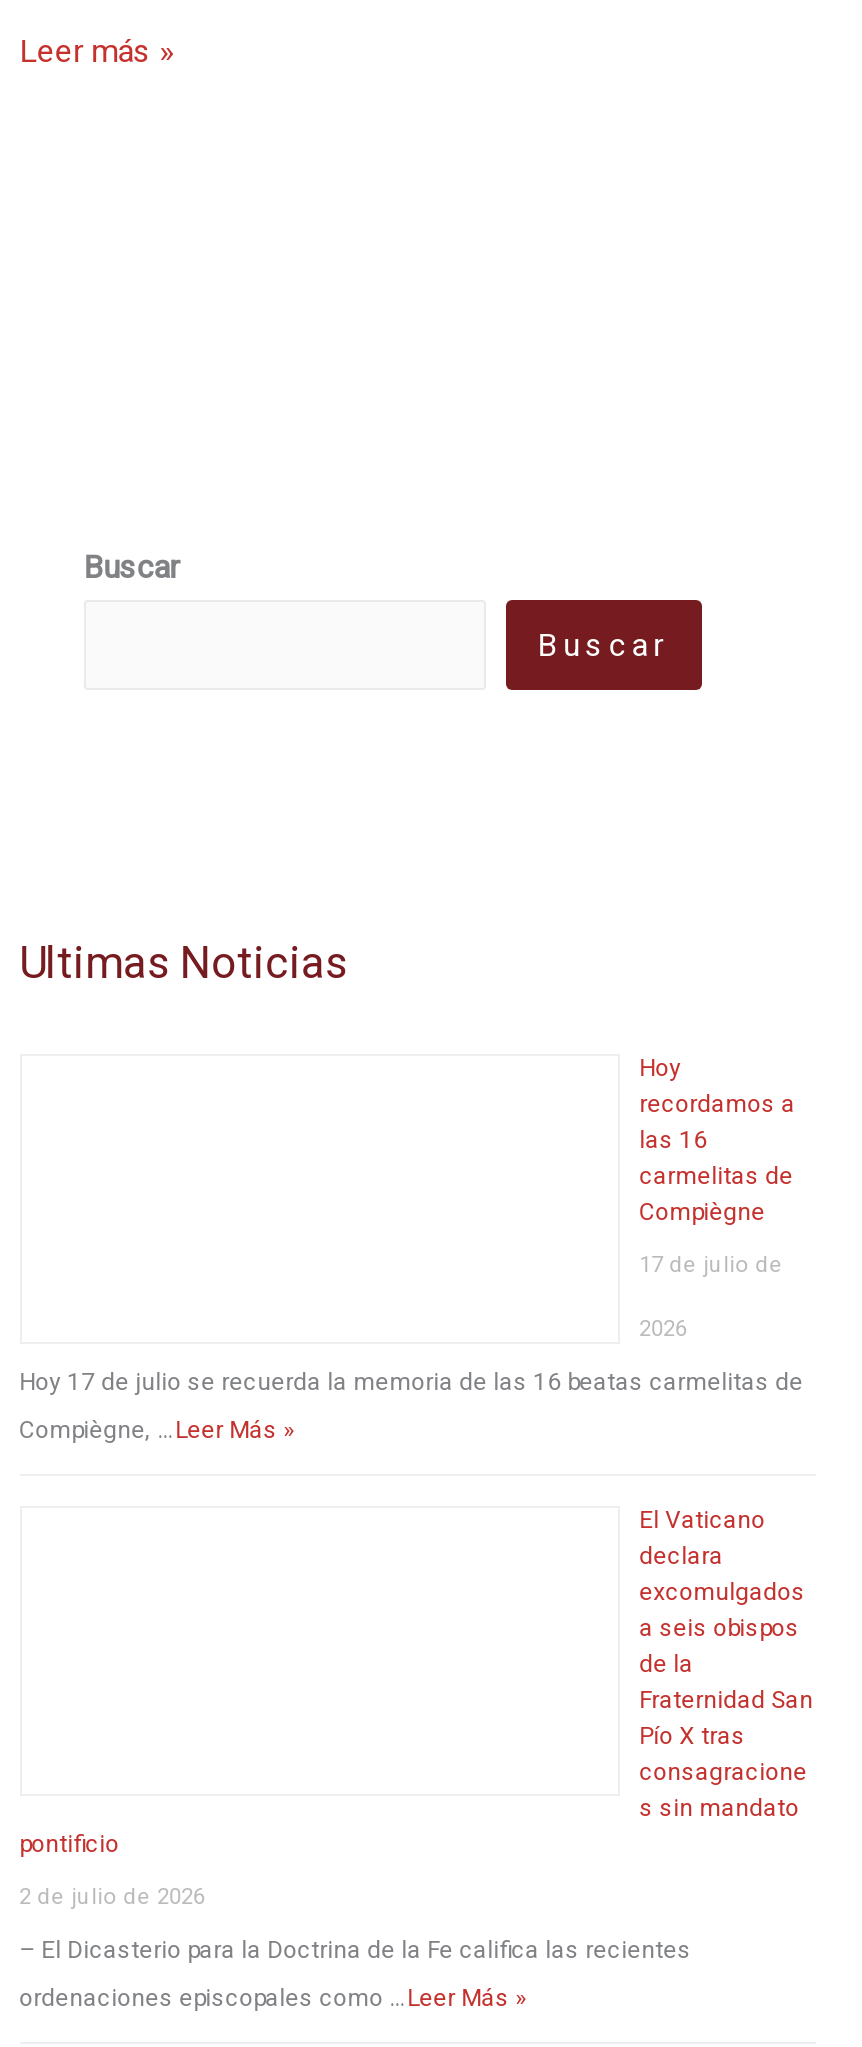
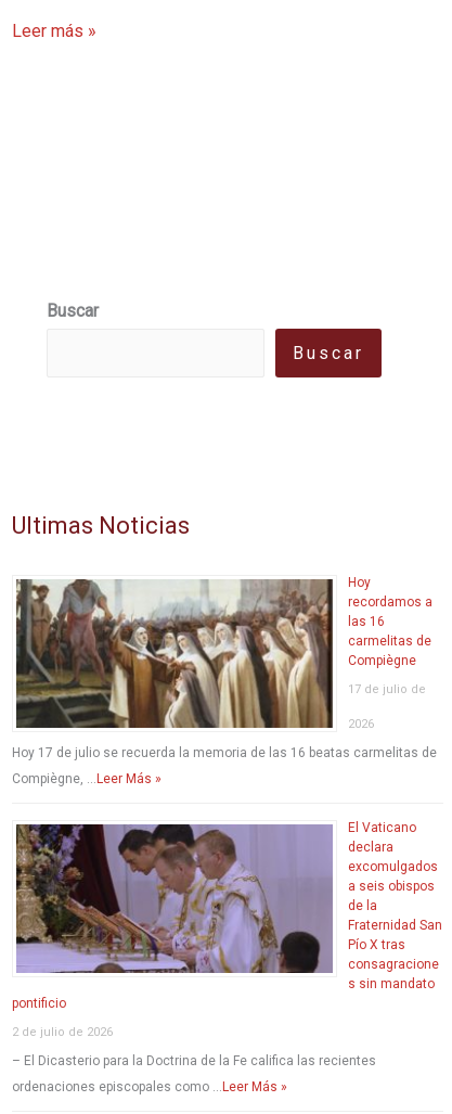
+ [image]

+ [image]
